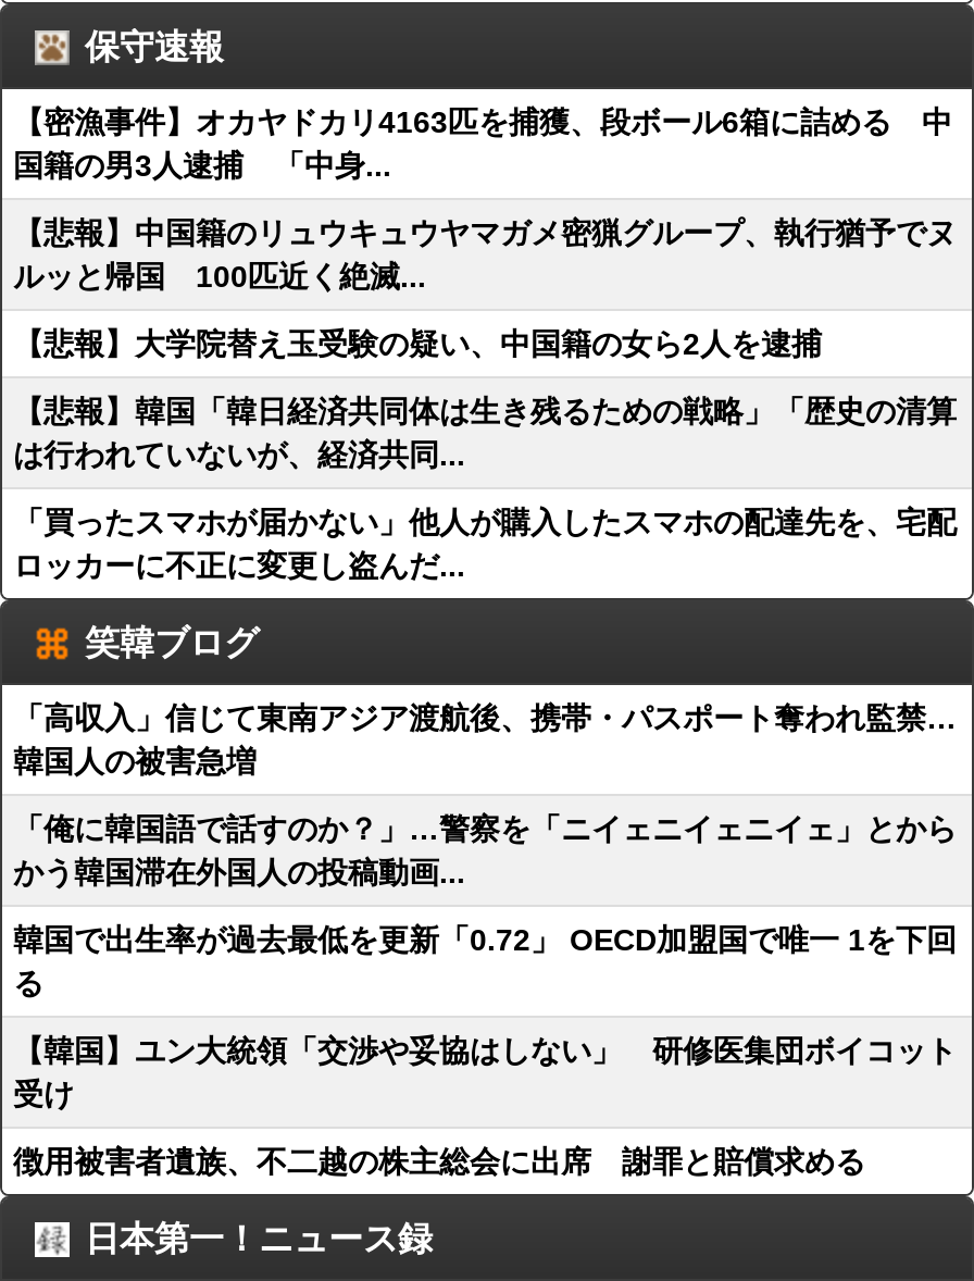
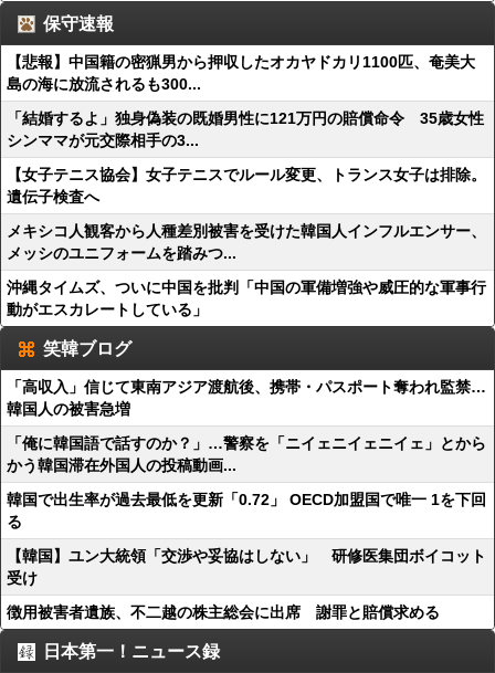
- 【密漁事件】オカヤドカリ4163匹を捕獲、段ボール6箱に詰める 中
- 国籍の男3人逮捕 「中身...
+ 【悲報】中国籍の密猟男から押収したオカヤドカリ1100匹、奄美大
+ 島の海に放流されるも300...

- 【悲報】中国籍のリュウキュウヤマガメ密猟グループ、執行猶予でヌ
- ルッと帰国 100匹近く絶滅...
+ 「結婚するよ」独身偽装の既婚男性に121万円の賠償命令 35歳女性
+ シンママが元交際相手の3...

- 【悲報】大学院替え玉受験の疑い、中国籍の女ら2人を逮捕
+ 【女子テニス協会】女子テニスでルール変更、トランス女子は排除。
+ 遺伝子検査へ

- 【悲報】韓国「韓日経済共同体は生き残るための戦略」「歴史の清算
- は行われていないが、経済共同...
+ メキシコ人観客から人種差別被害を受けた韓国人インフルエンサー、
+ メッシのユニフォームを踏みつ...

- 「買ったスマホが届かない」他人が購入したスマホの配達先を、宅配
- ロッカーに不正に変更し盗んだ...
+ 沖縄タイムズ、ついに中国を批判「中国の軍備増強や威圧的な軍事行
+ 動がエスカレートしている」
